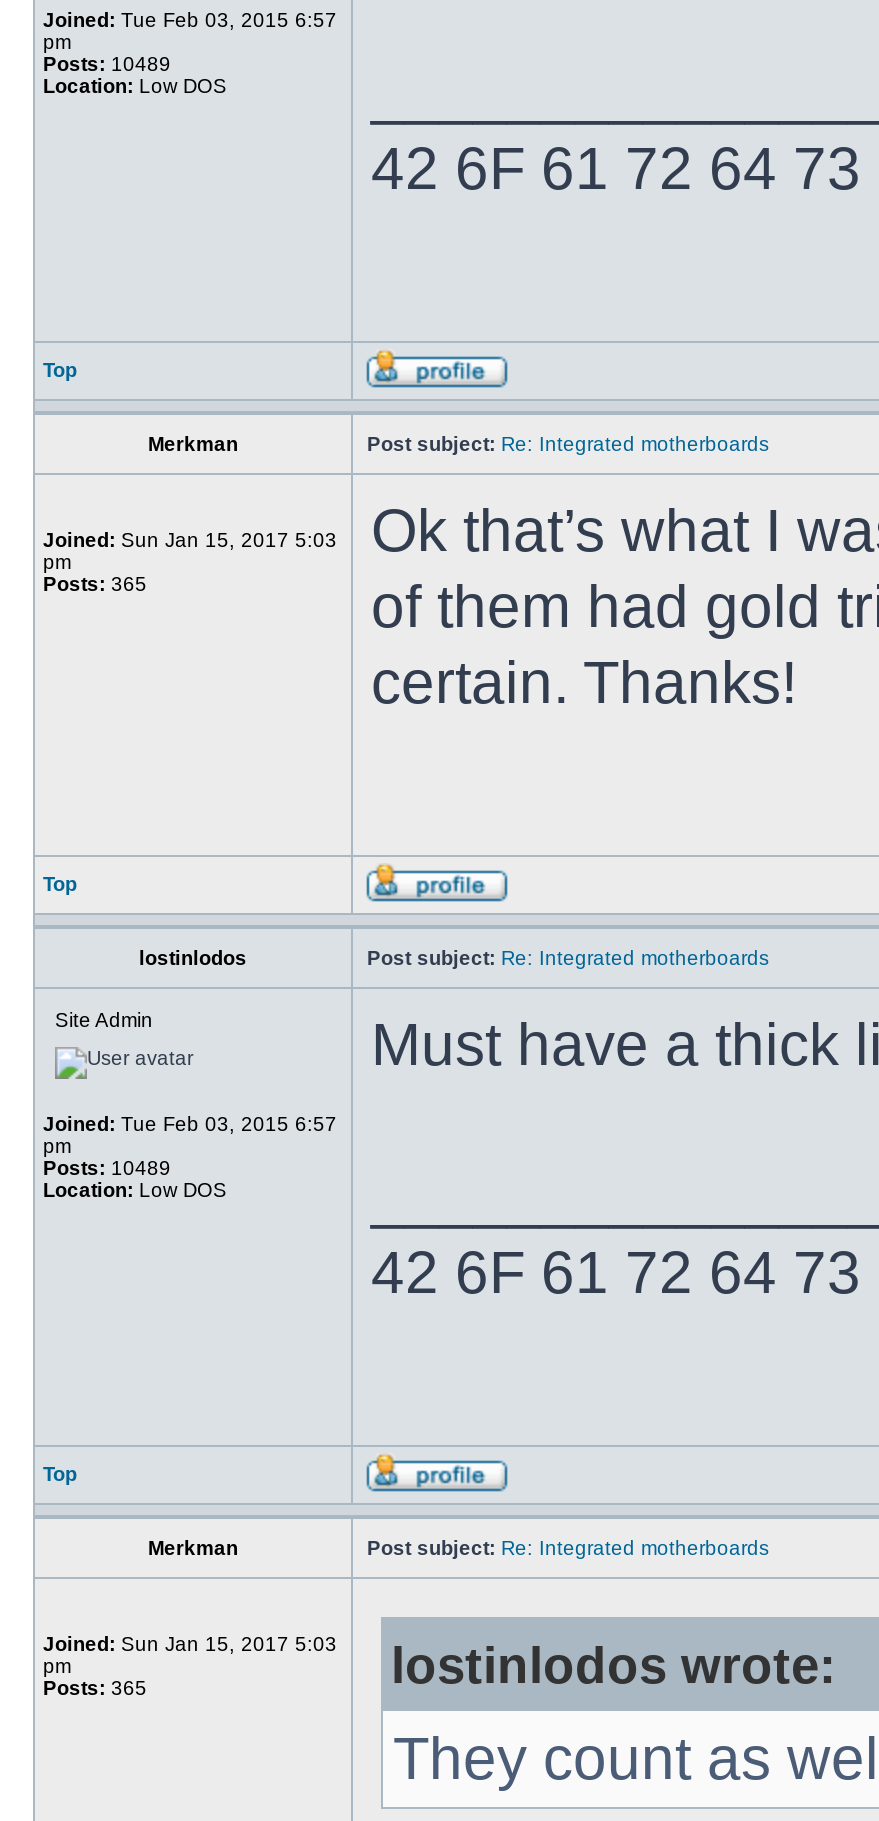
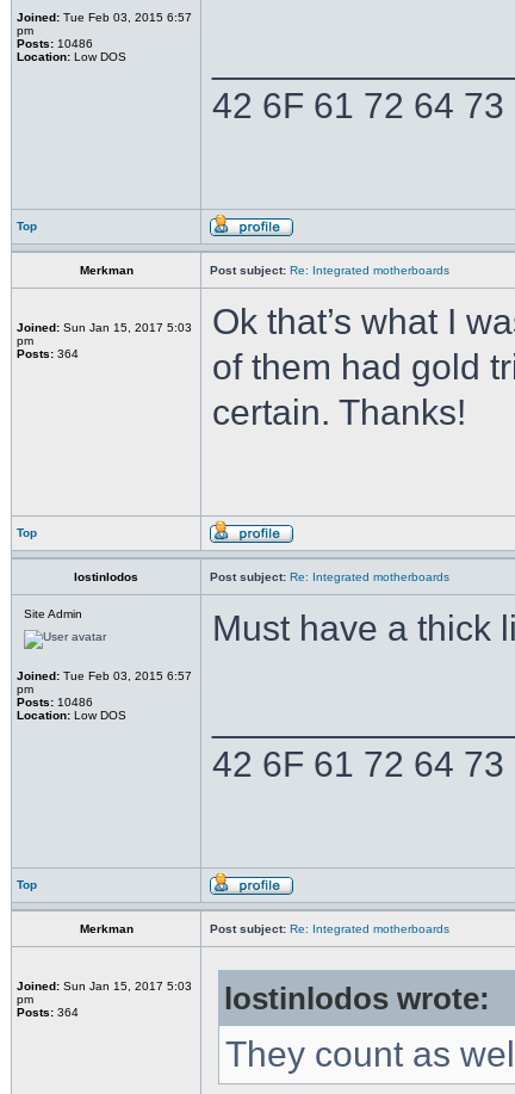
- Posts: 10489
+ Posts: 10486

- Posts: 365
+ Posts: 364

- Posts: 10489
+ Posts: 10486

- Posts: 365
+ Posts: 364
